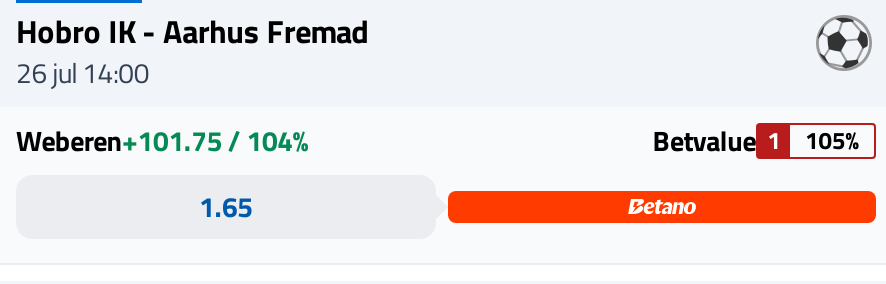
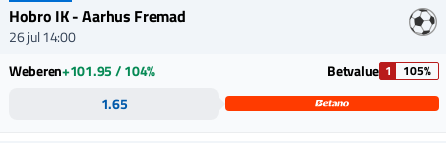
- Weberen+101.75 / 104%
+ Weberen+101.95 / 104%
